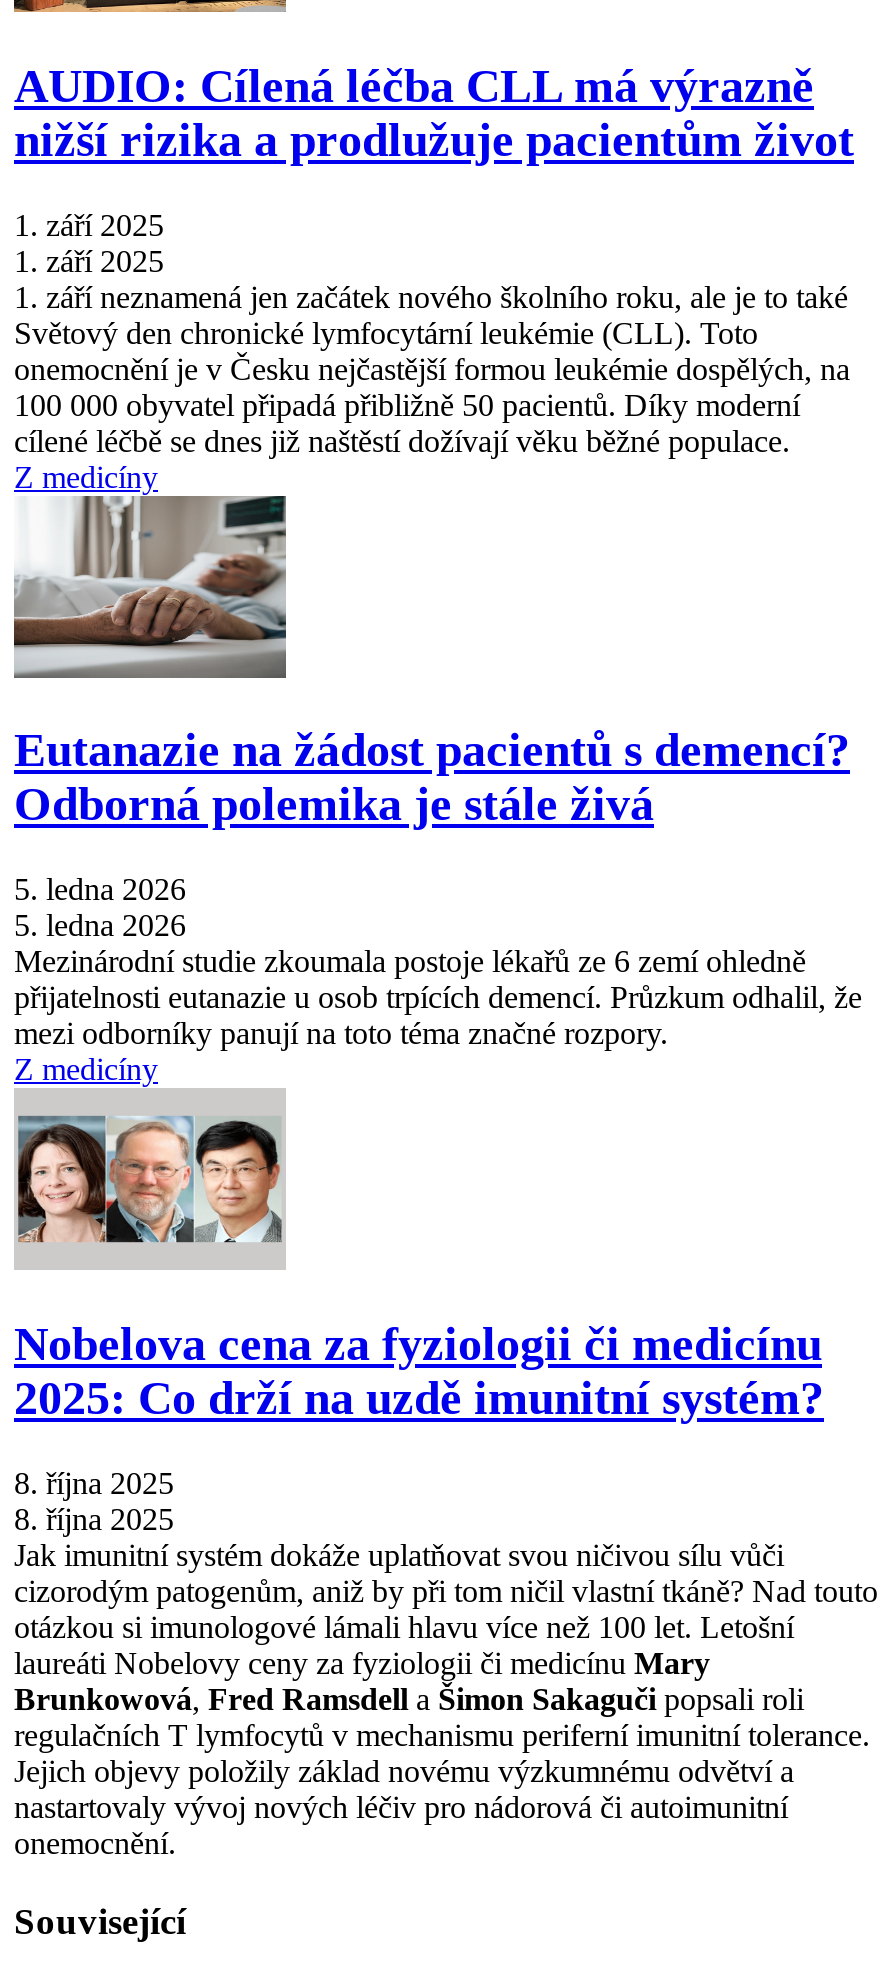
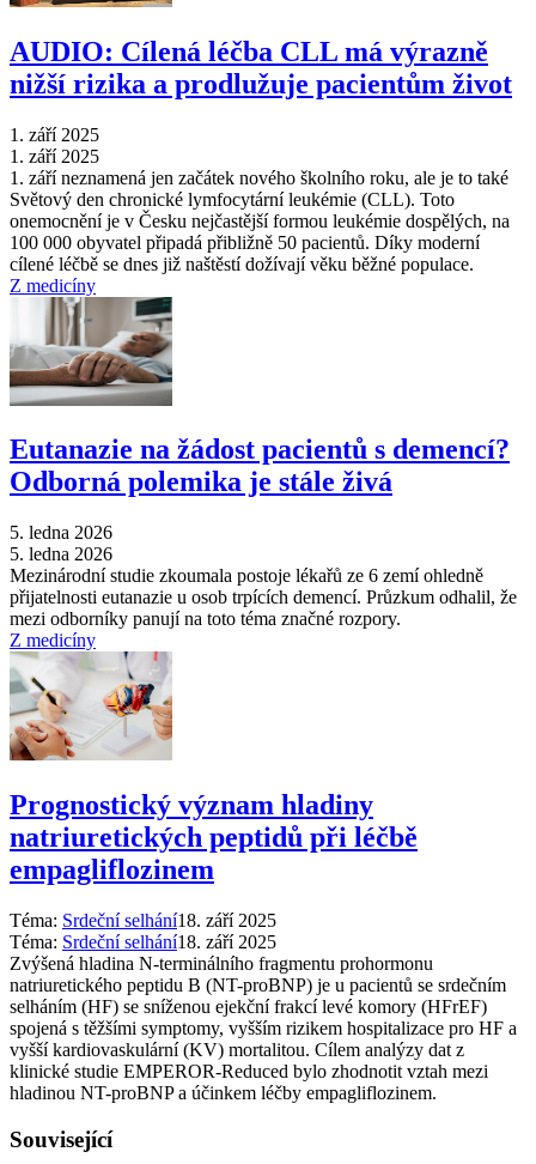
- [image]
- Nobelova cena za fyziologii či medicínu
- 2025: Co drží na uzdě imunitní systém?
+ [image]
+ Prognostický význam hladiny
+ natriuretických peptidů při léčbě
+ empagliflozinem

- 8. října 2025
- 8. října 2025
- Jak imunitní systém dokáže uplatňovat svou ničivou sílu vůči
- cizorodým patogenům, aniž by při tom ničil vlastní tkáně? Nad touto
- otázkou si imunologové lámali hlavu více než 100 let. Letošní
- laureáti Nobelovy ceny za fyziologii či medicínu Mary
- Brunkowová, Fred Ramsdell a Šimon Sakaguči popsali roli
- regulačních T lymfocytů v mechanismu periferní imunitní tolerance.
- Jejich objevy položily základ novému výzkumnému odvětví a
- nastartovaly vývoj nových léčiv pro nádorová či autoimunitní
- onemocnění.
+ Téma: Srdeční selhání18. září 2025
+ Téma: Srdeční selhání18. září 2025
+ Zvýšená hladina N-terminálního fragmentu prohormonu
+ natriuretického peptidu B (NT-proBNP) je u pacientů se srdečním
+ selháním (HF) se sníženou ejekční frakcí levé komory (HFrEF)
+ spojená s těžšími symptomy, vyšším rizikem hospitalizace pro HF a
+ vyšší kardiovaskulární (KV) mortalitou. Cílem analýzy dat z
+ klinické studie EMPEROR-Reduced bylo zhodnotit vztah mezi
+ hladinou NT-proBNP a účinkem léčby empagliflozinem.
